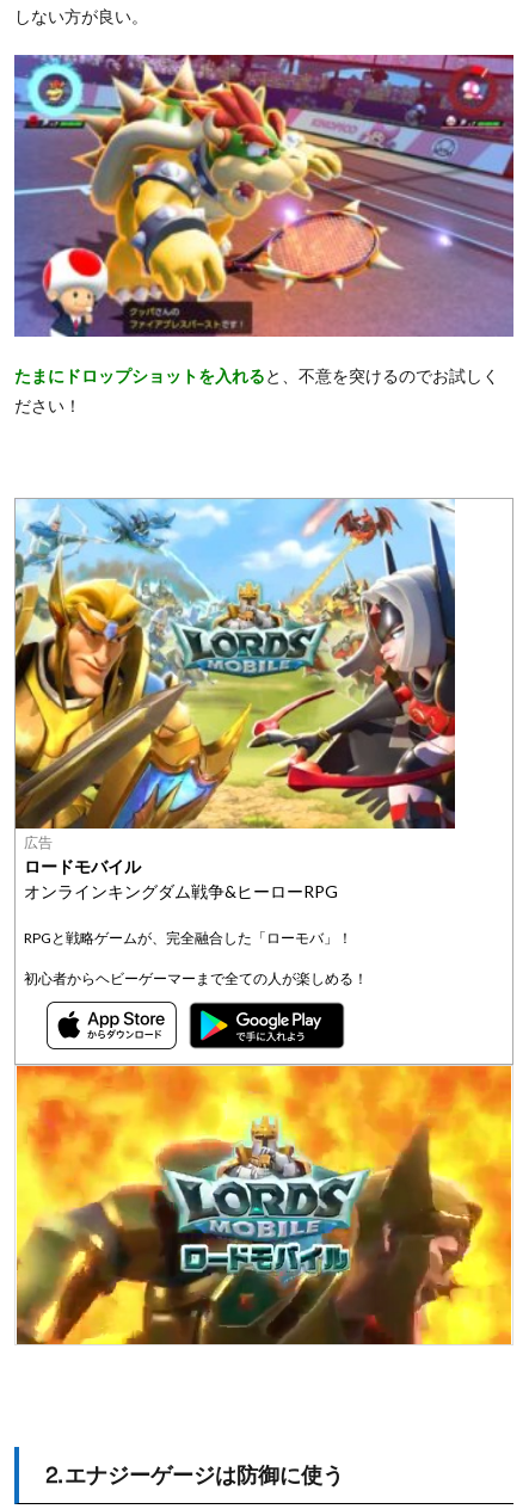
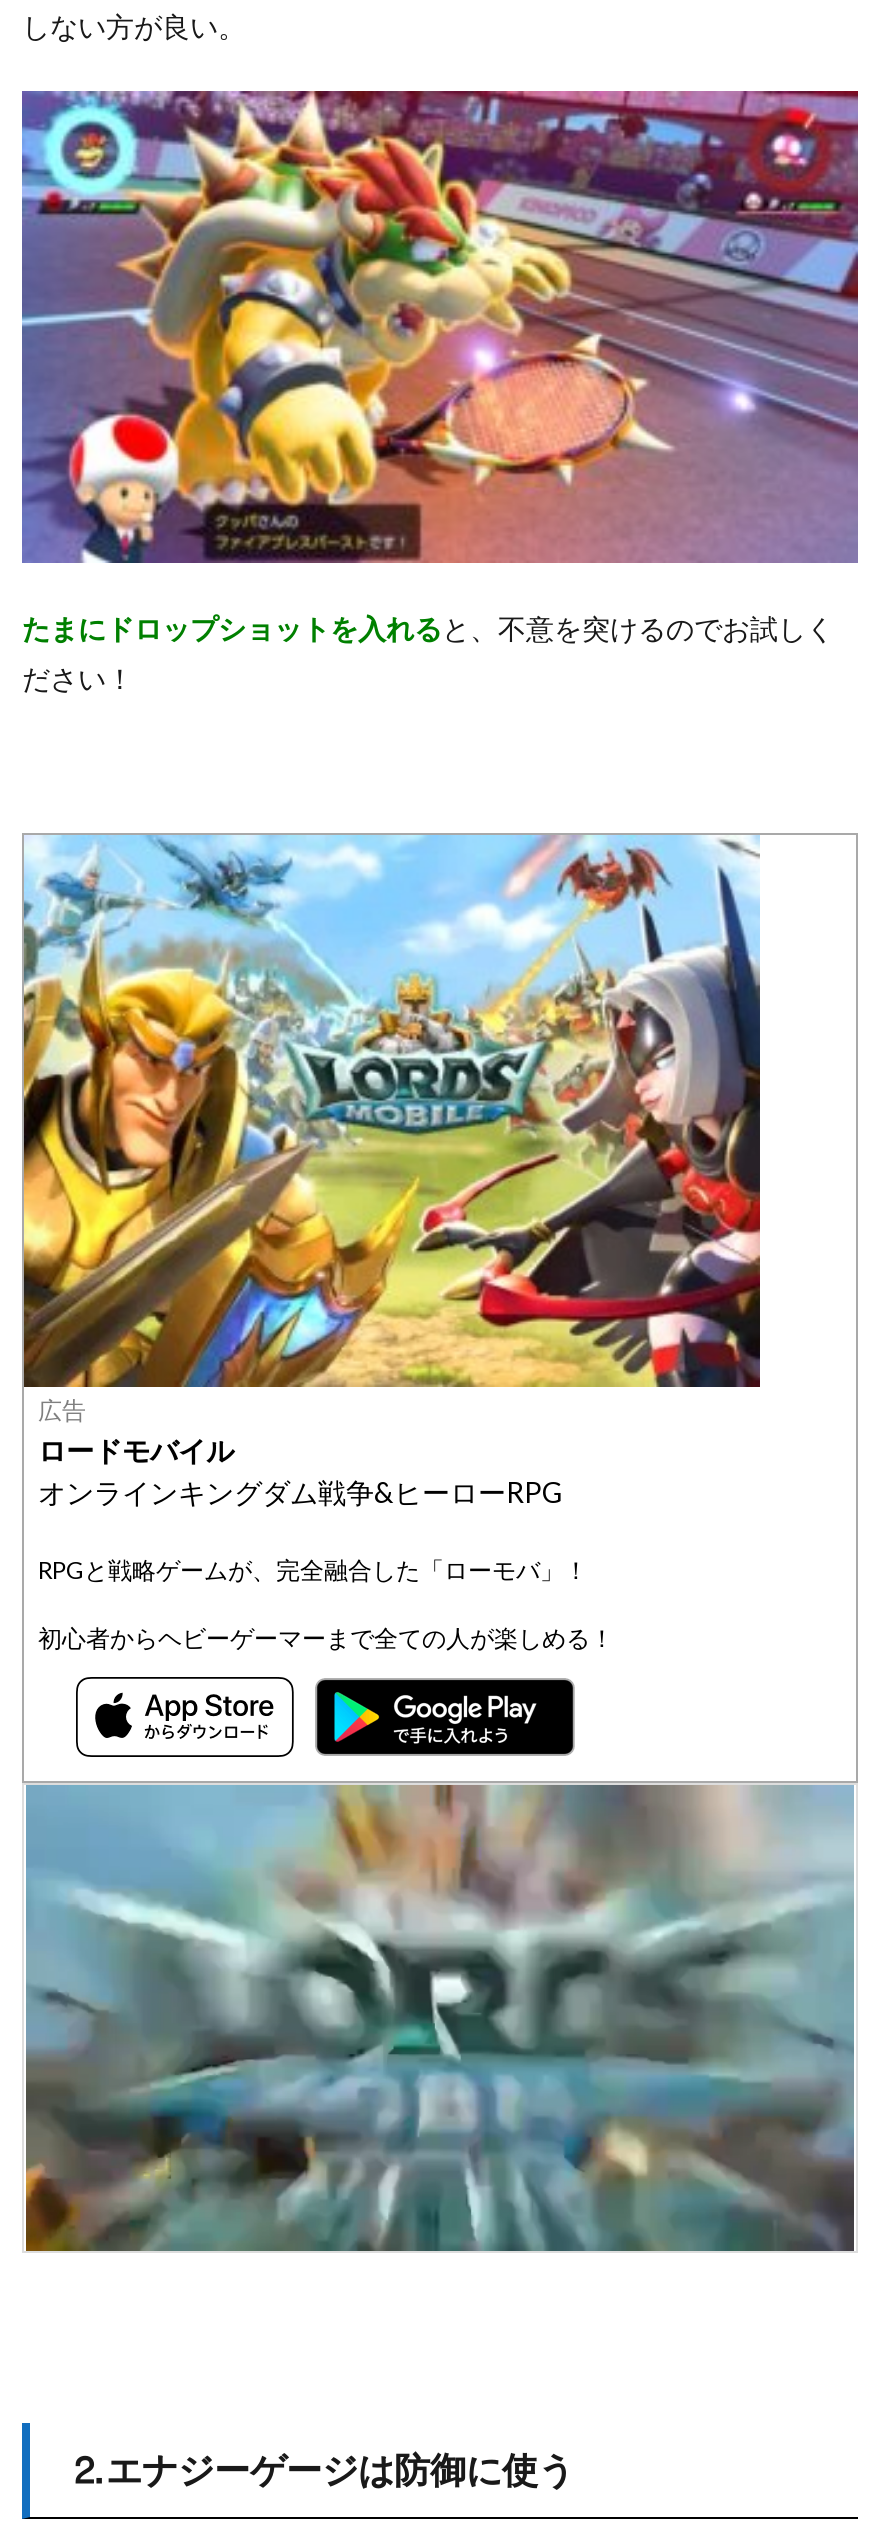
- [image]
+ [image]
